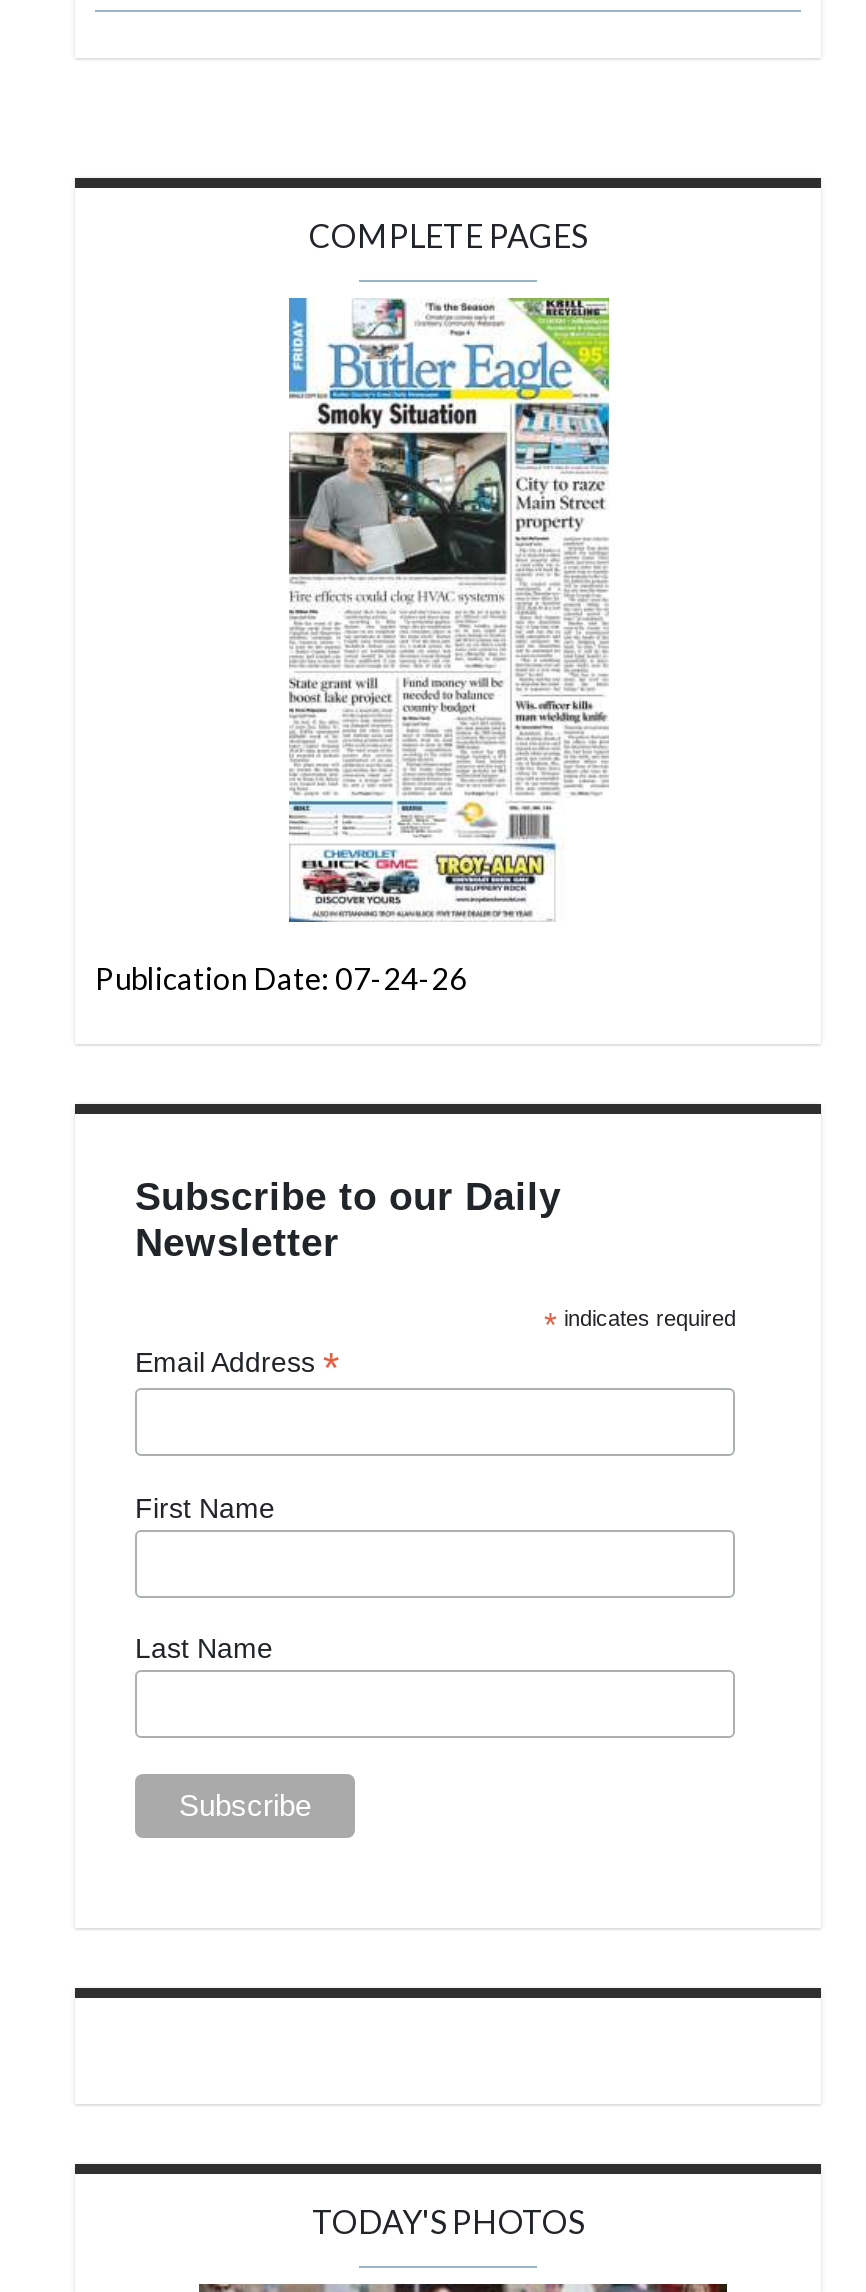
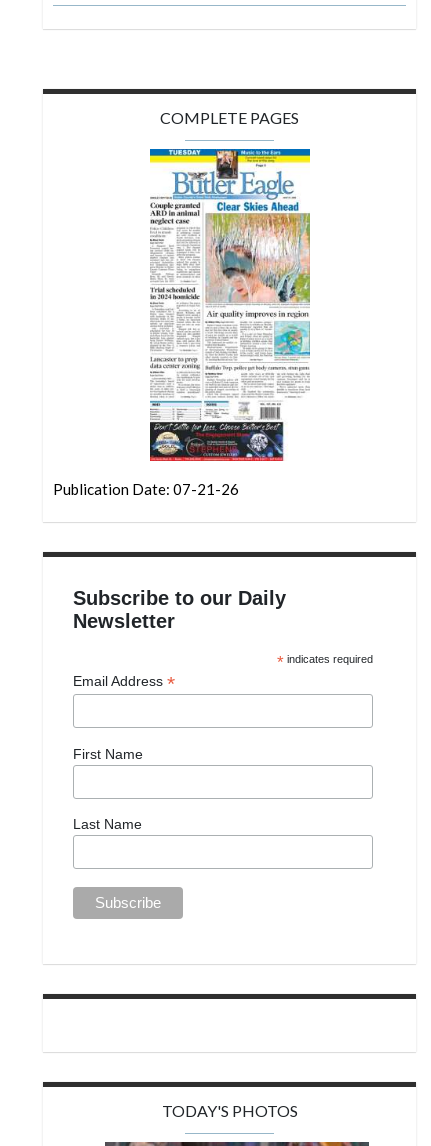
- [image]
- Publication Date: 07-24-26
+ [image]
+ Publication Date: 07-21-26
